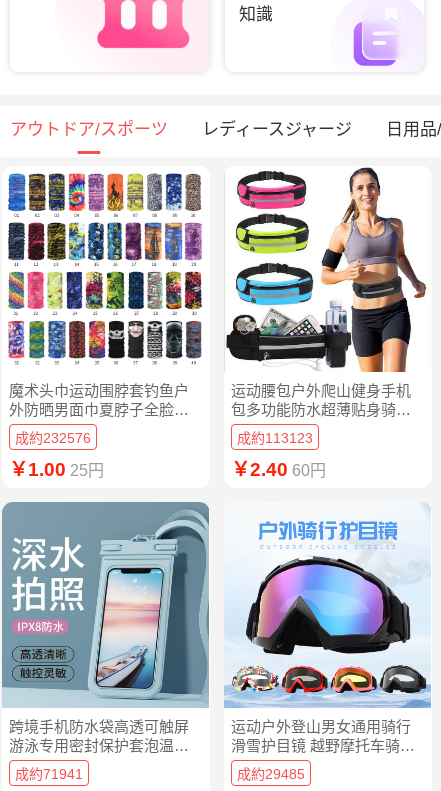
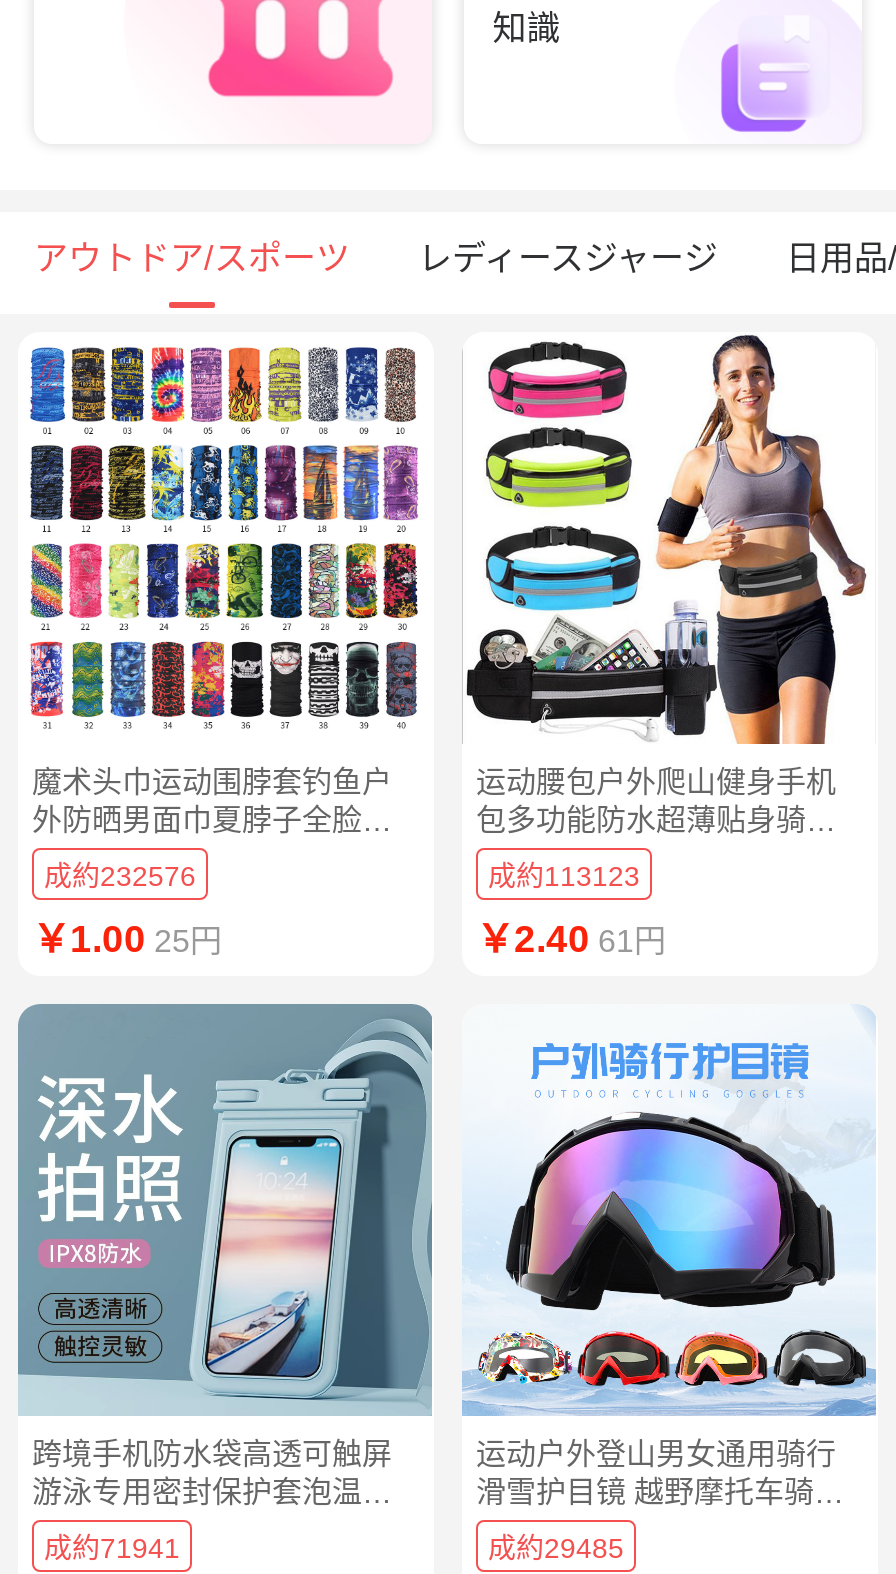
- ￥2.40 60円
+ ￥2.40 61円
